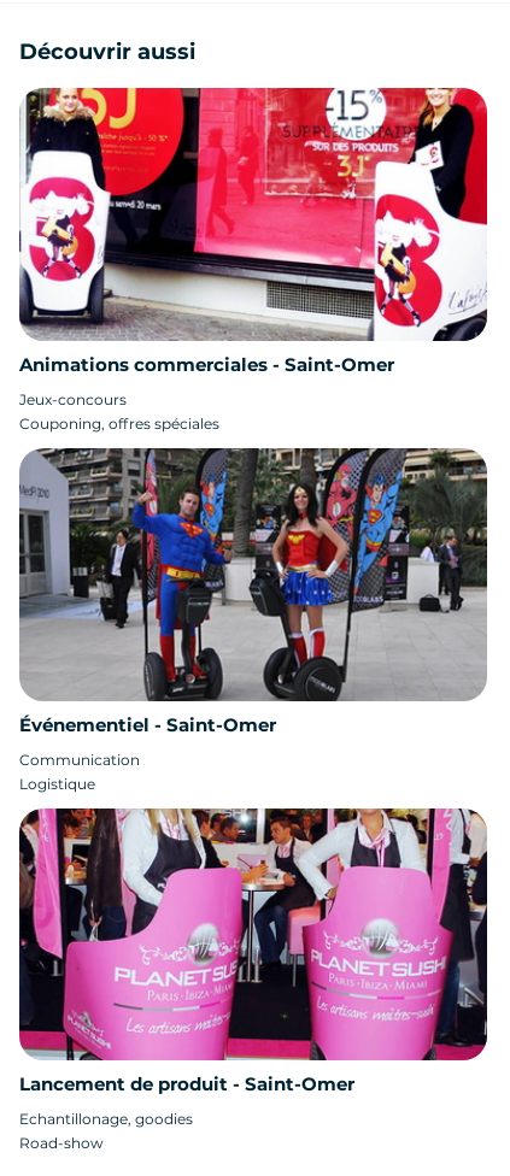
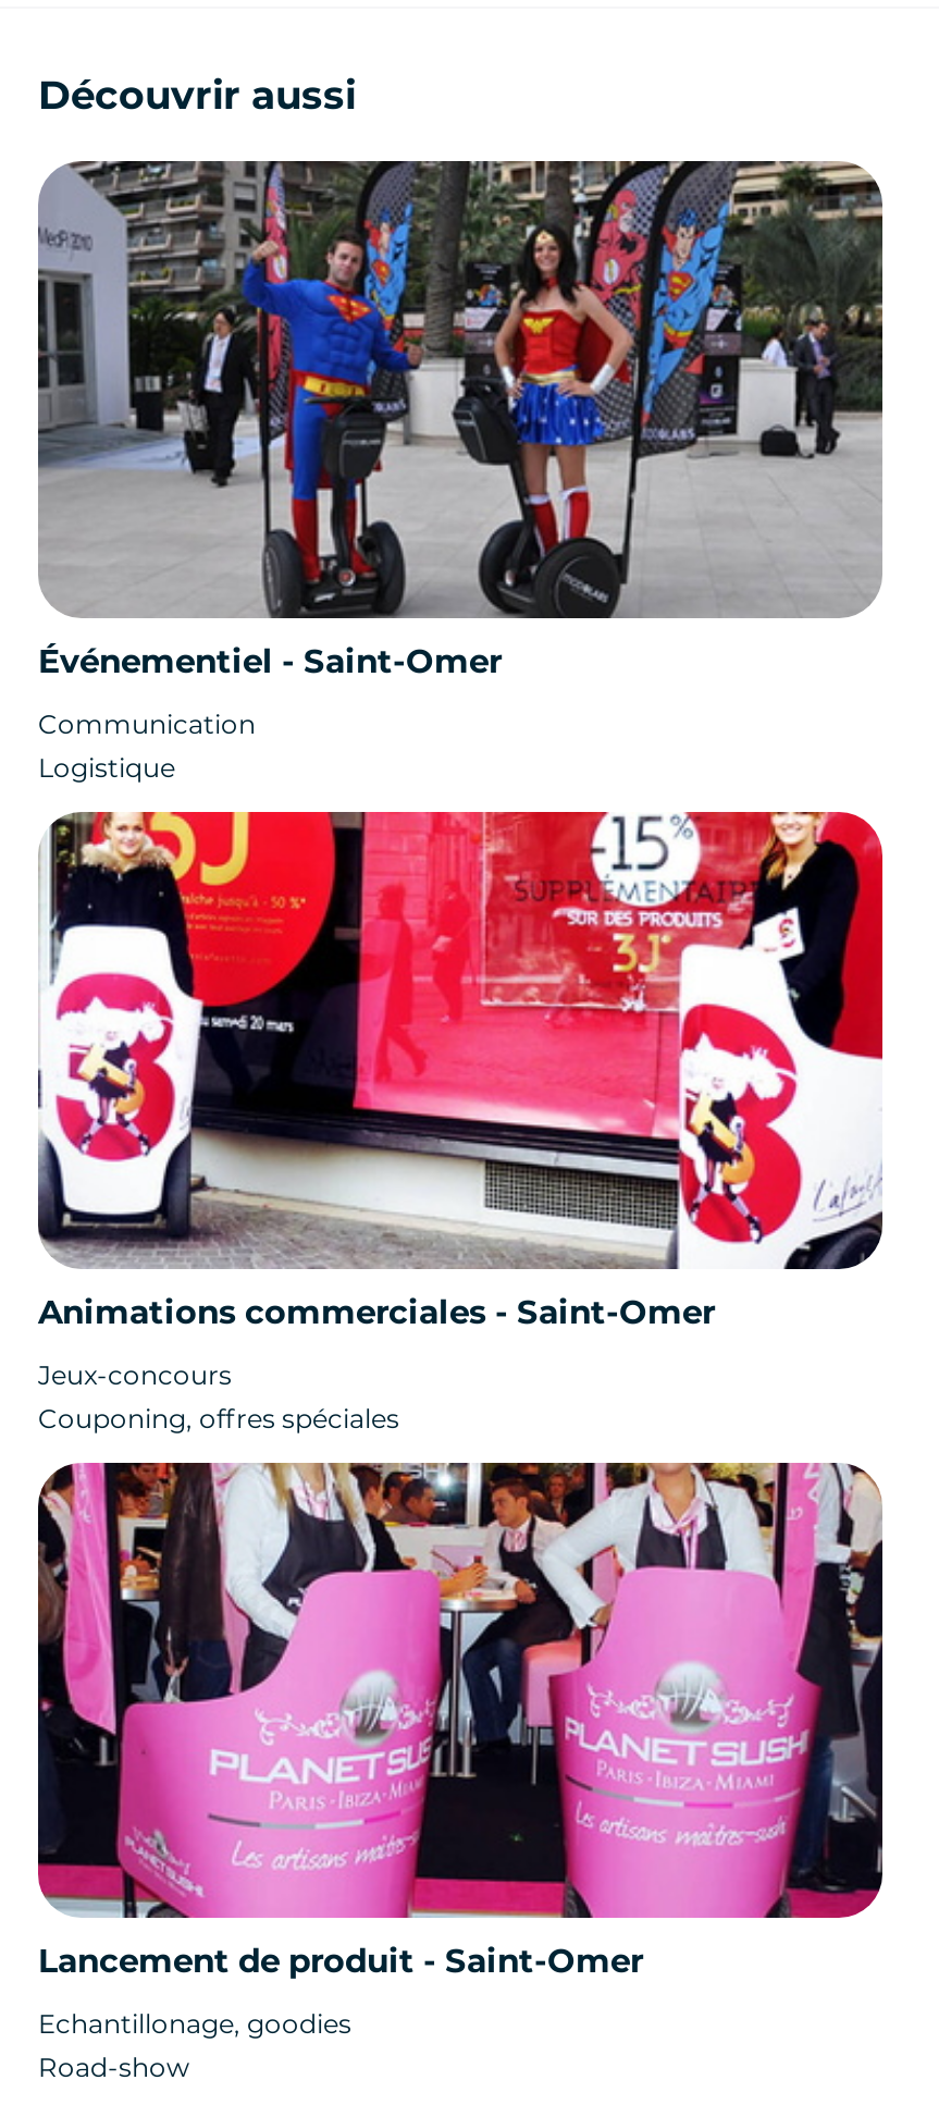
moved down: [image] | Animations commerciales - Saint-Omer | Jeux-concours | Couponing, offres spéciales

moved up: [image] | Événementiel - Saint-Omer | Communication | Logistique
